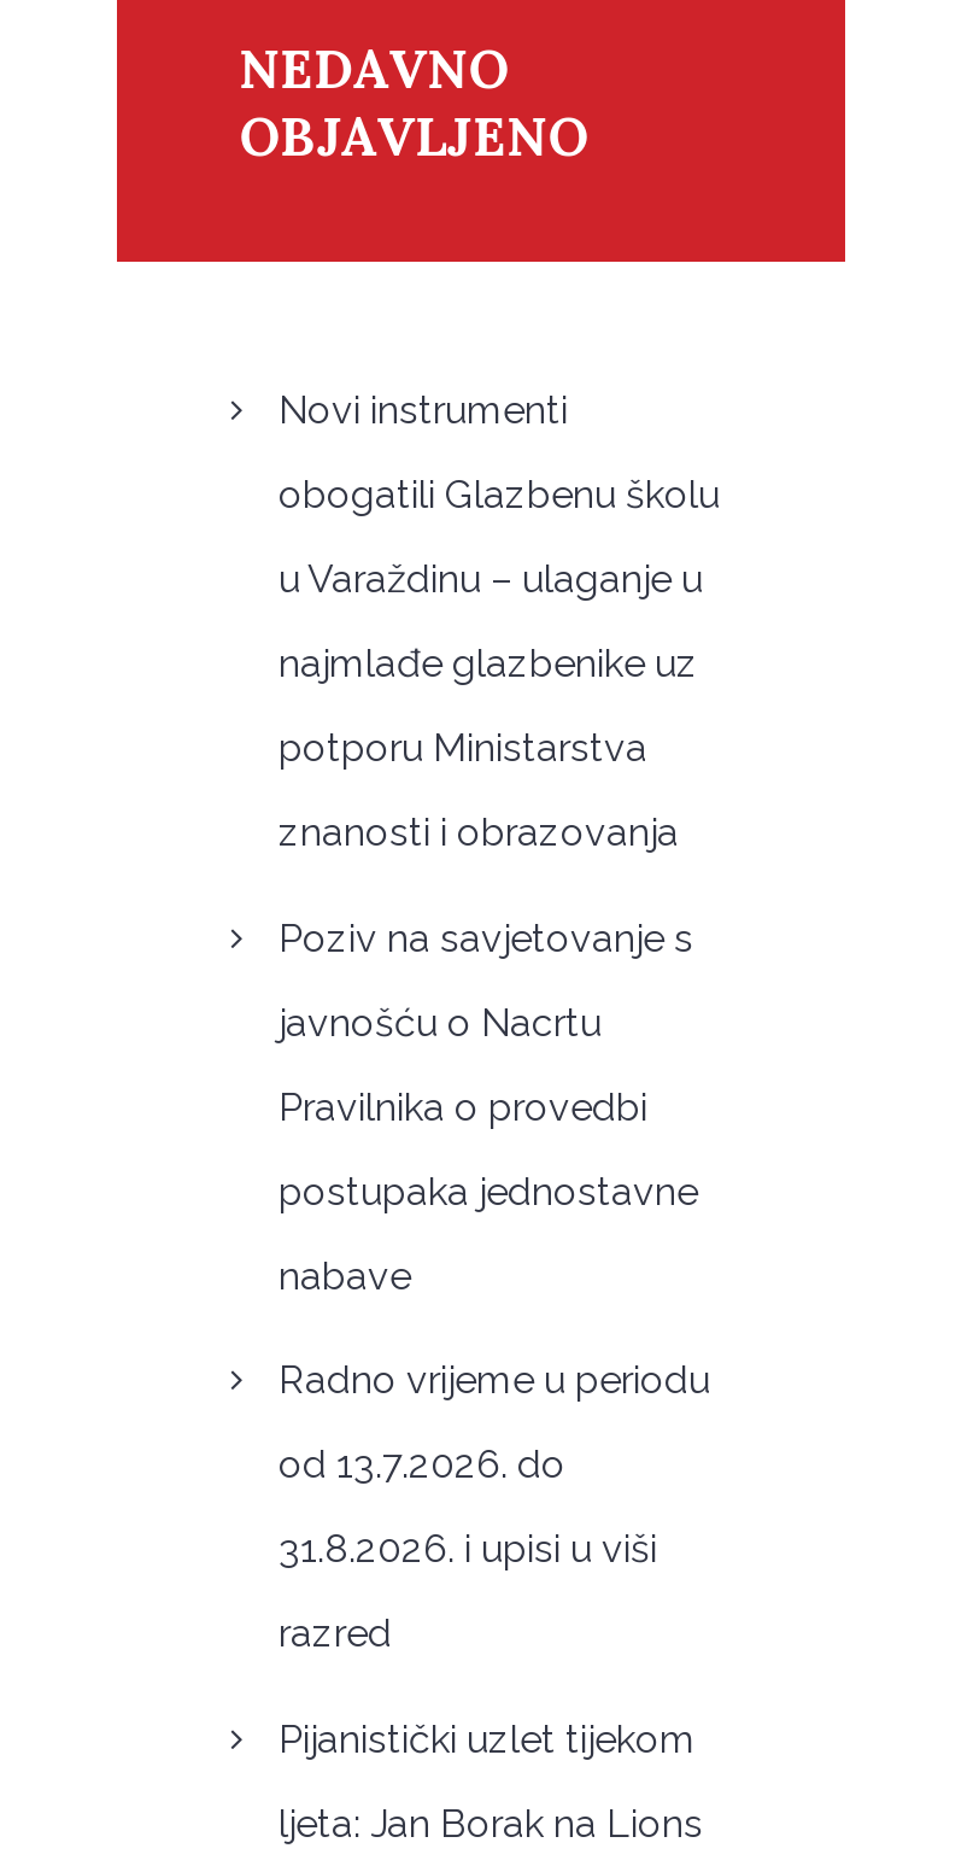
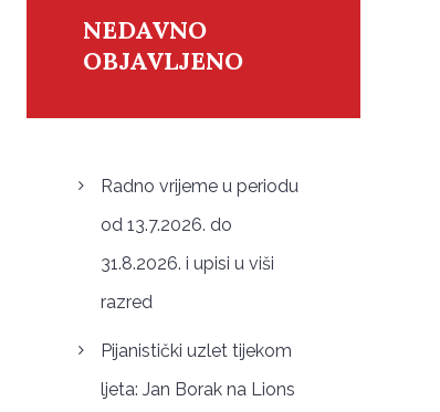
- Novi instrumenti
- obogatili Glazbenu školu
- u Varaždinu – ulaganje u
- najmlađe glazbenike uz
- potporu Ministarstva
- znanosti i obrazovanja
- Poziv na savjetovanje s
- javnošću o Nacrtu
- Pravilnika o provedbi
- postupaka jednostavne
- nabave
